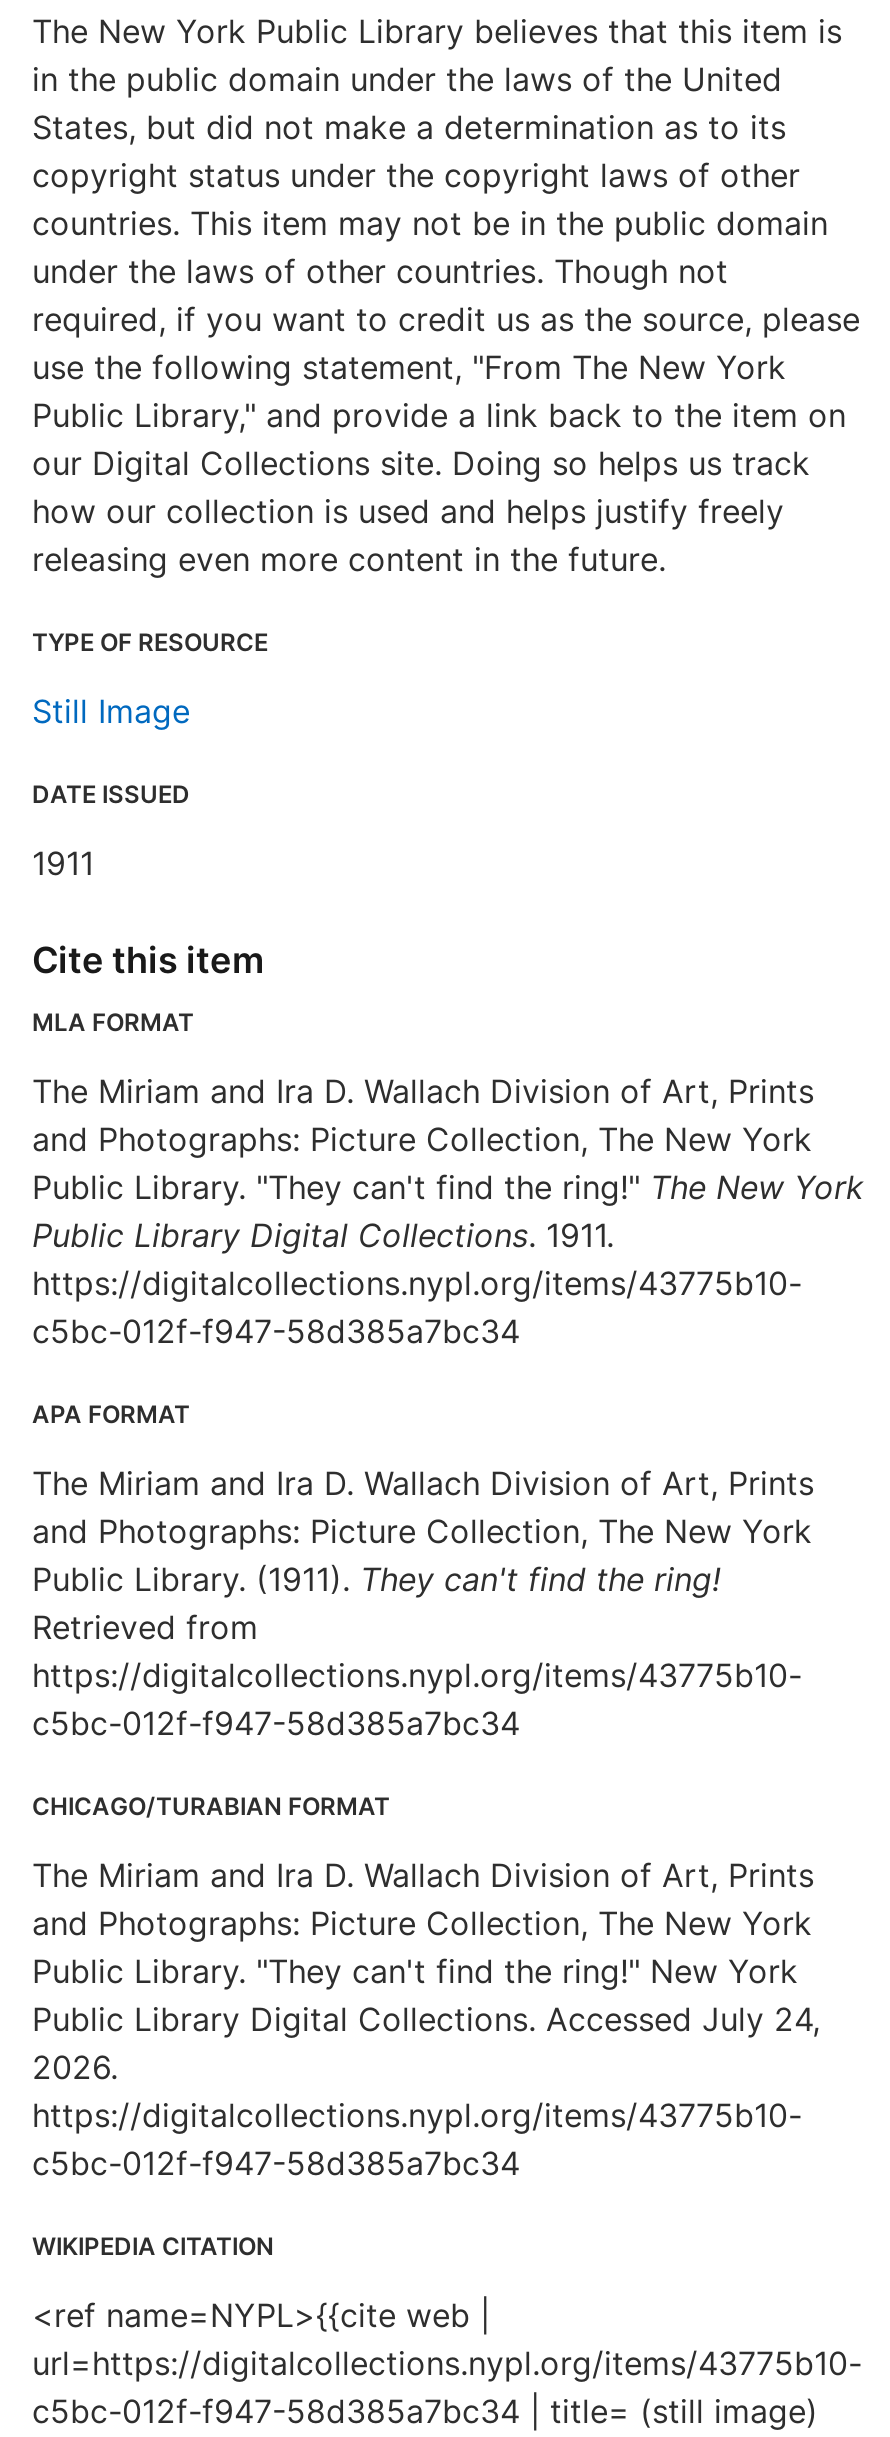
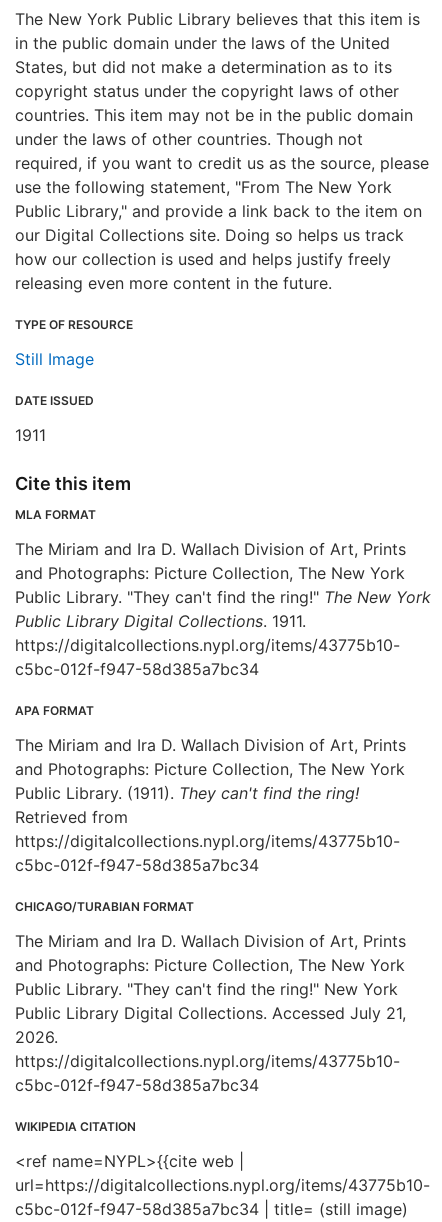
- Public Library Digital Collections. Accessed July 24,
+ Public Library Digital Collections. Accessed July 21,
